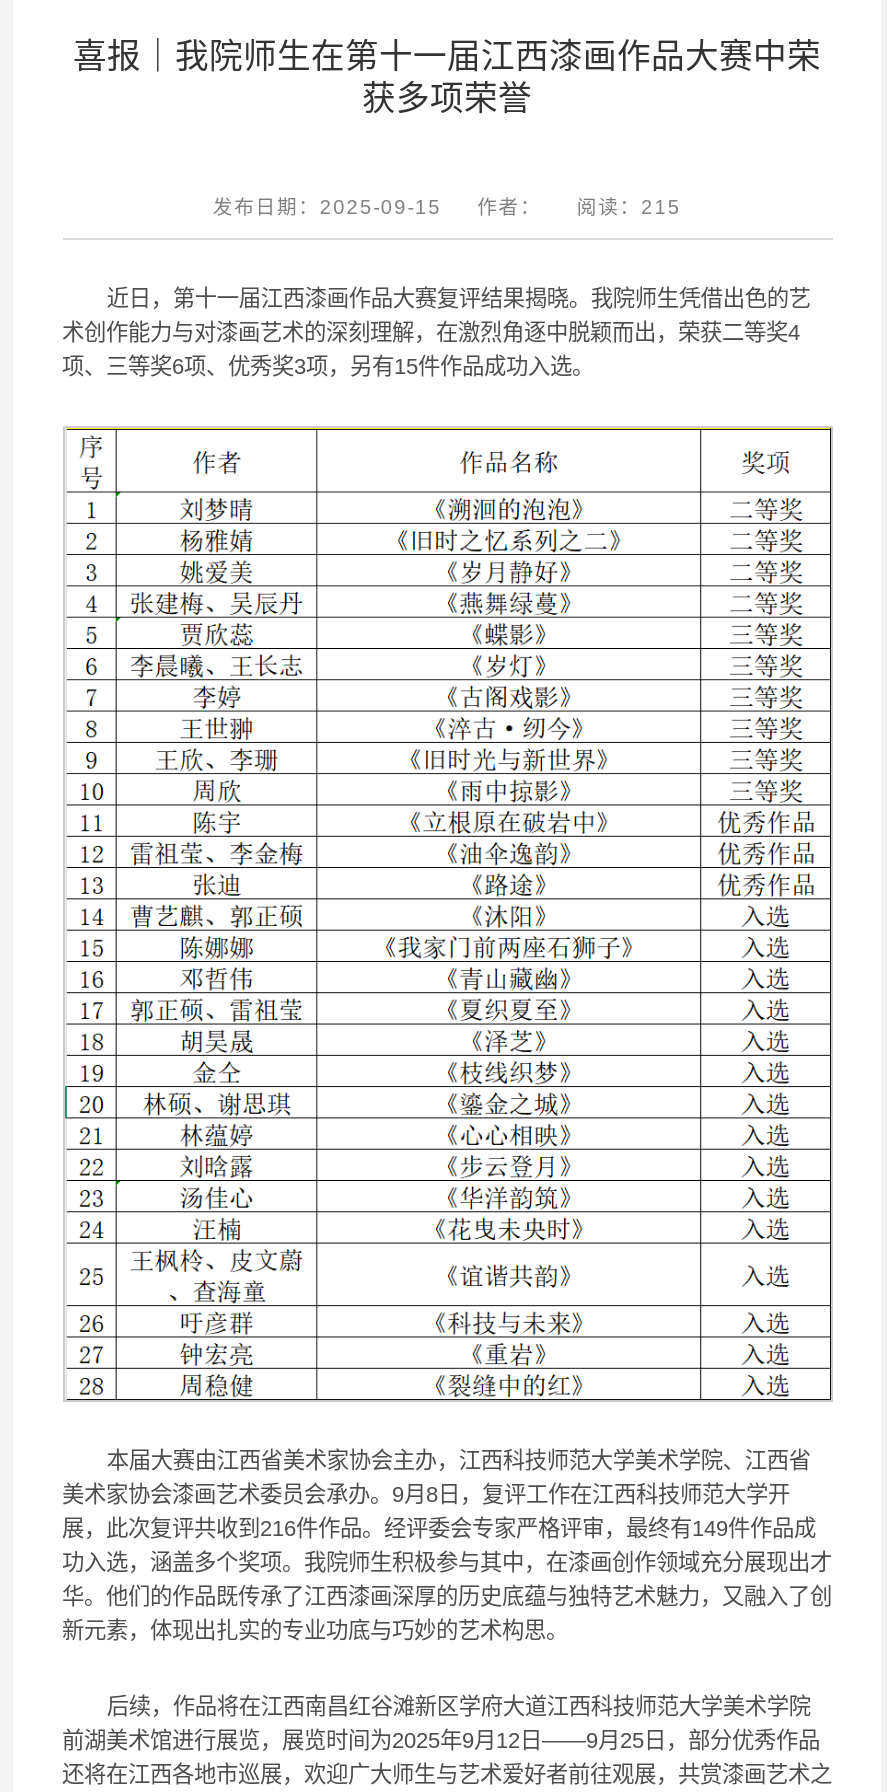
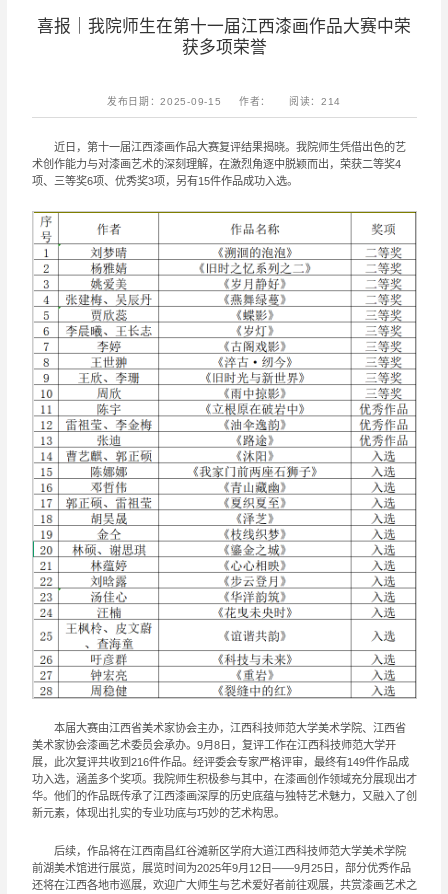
- 发布日期：2025-09-15 作者： 阅读：215
+ 发布日期：2025-09-15 作者： 阅读：214
